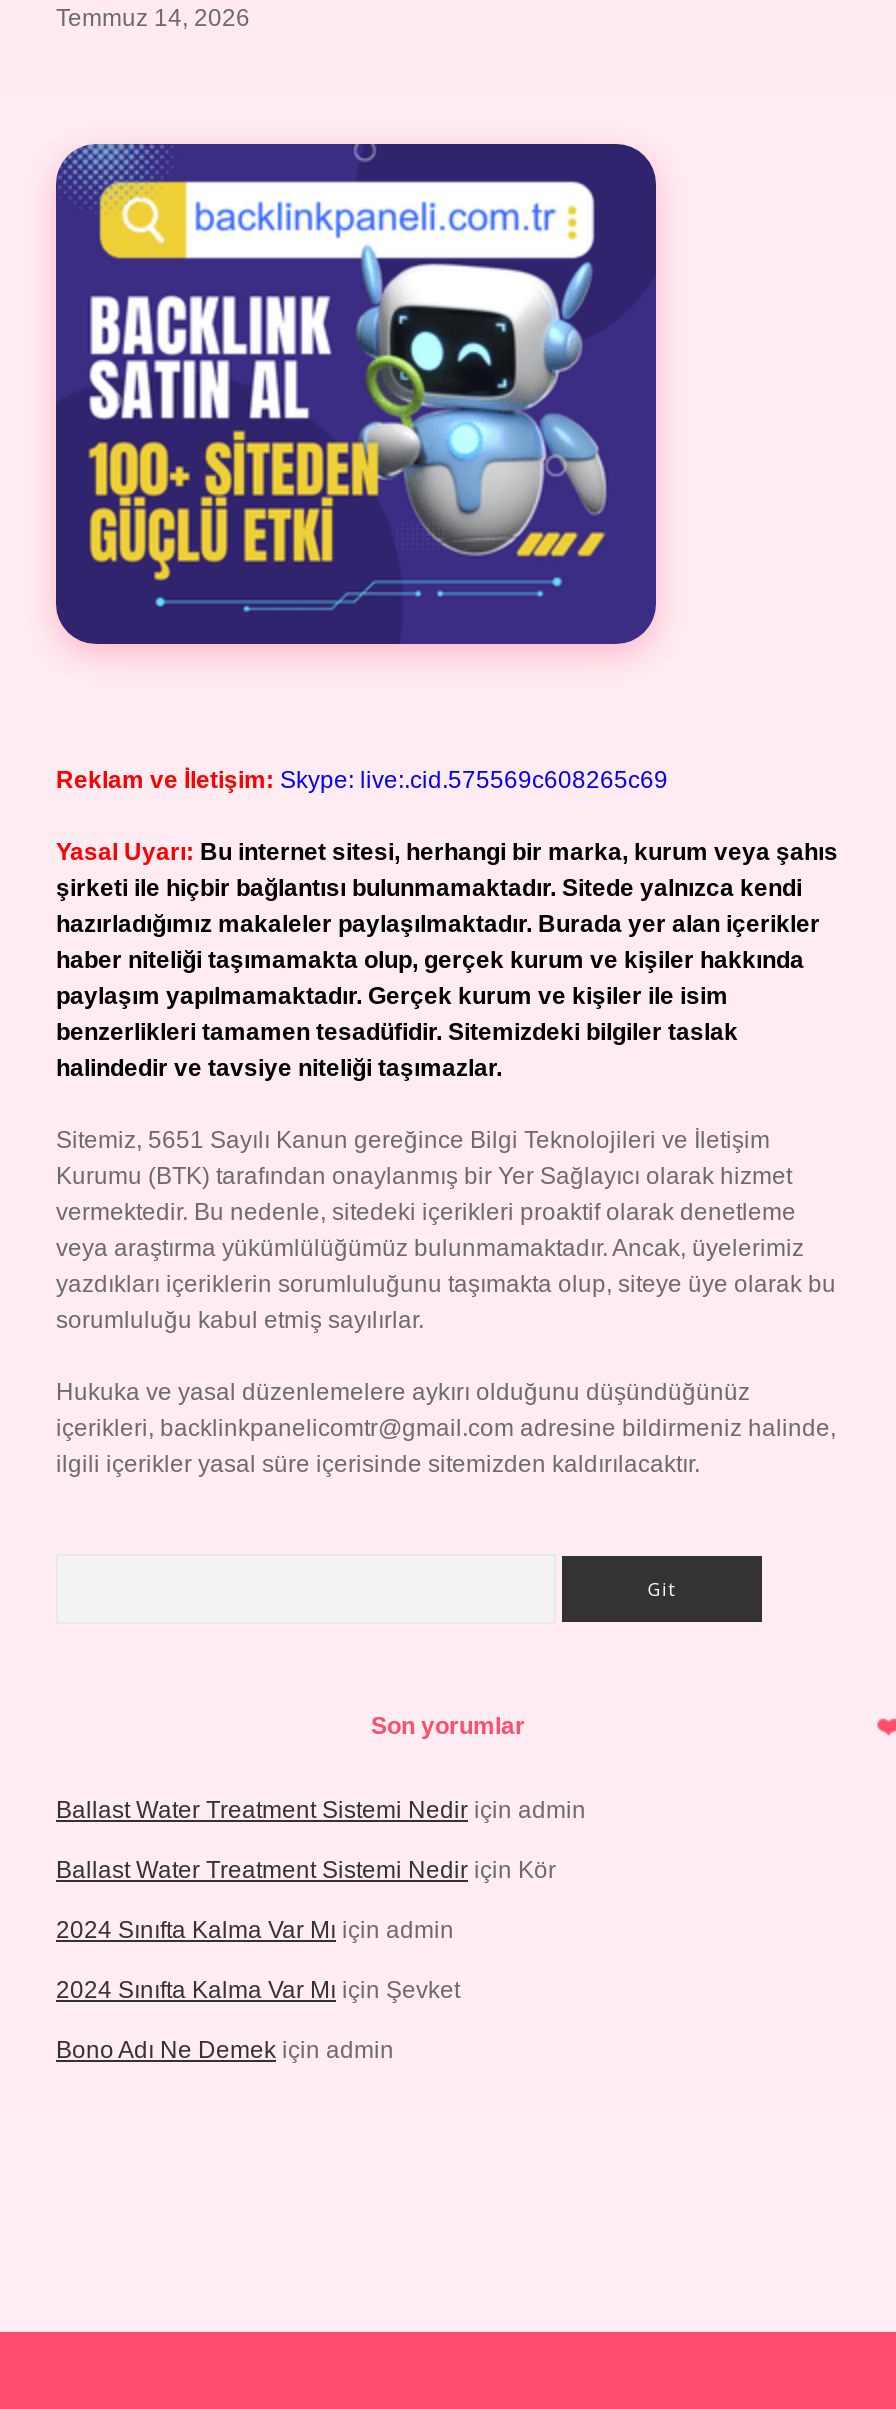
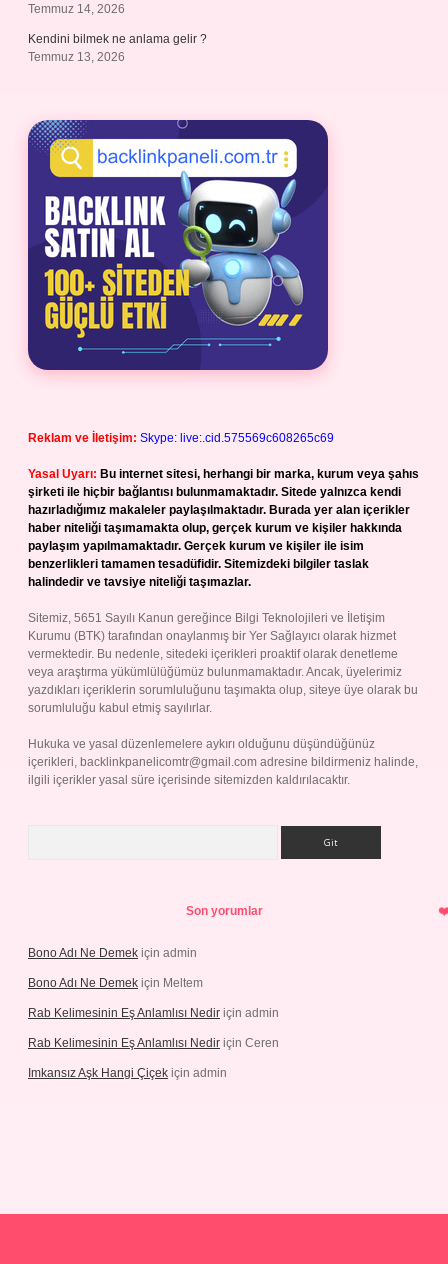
+ Kendini bilmek ne anlama gelir ?
+ Temmuz 13, 2026

- Ballast Water Treatment Sistemi Nedir için admin
- Ballast Water Treatment Sistemi Nedir için Kör
- 2024 Sınıfta Kalma Var Mı için admin
- 2024 Sınıfta Kalma Var Mı için Şevket

moved up: Bono Adı Ne Demek için admin

+ Bono Adı Ne Demek için Meltem
+ Rab Kelimesinin Eş Anlamlısı Nedir için admin
+ Rab Kelimesinin Eş Anlamlısı Nedir için Ceren
+ Imkansız Aşk Hangi Çiçek için admin
